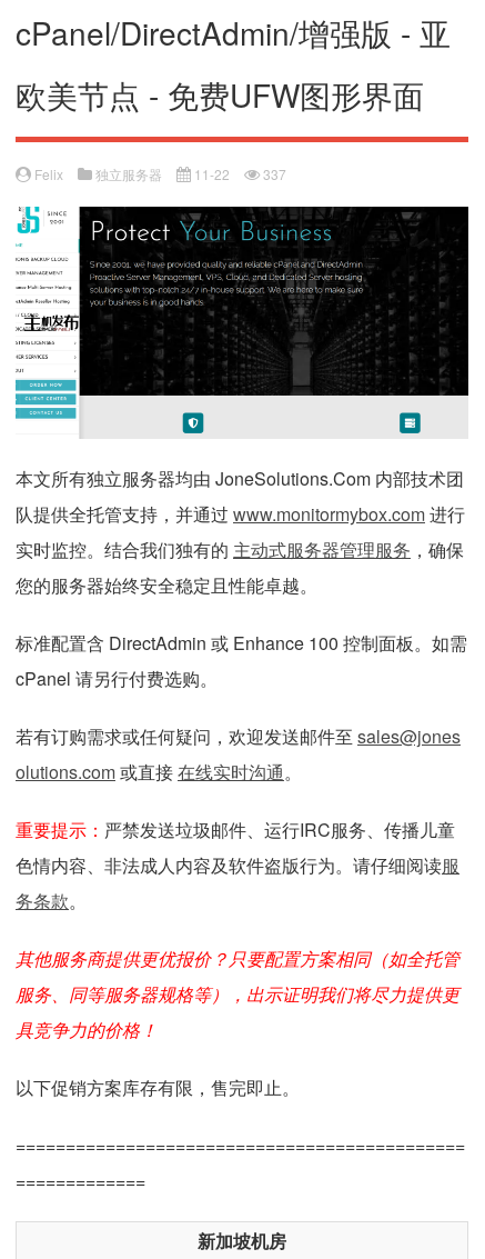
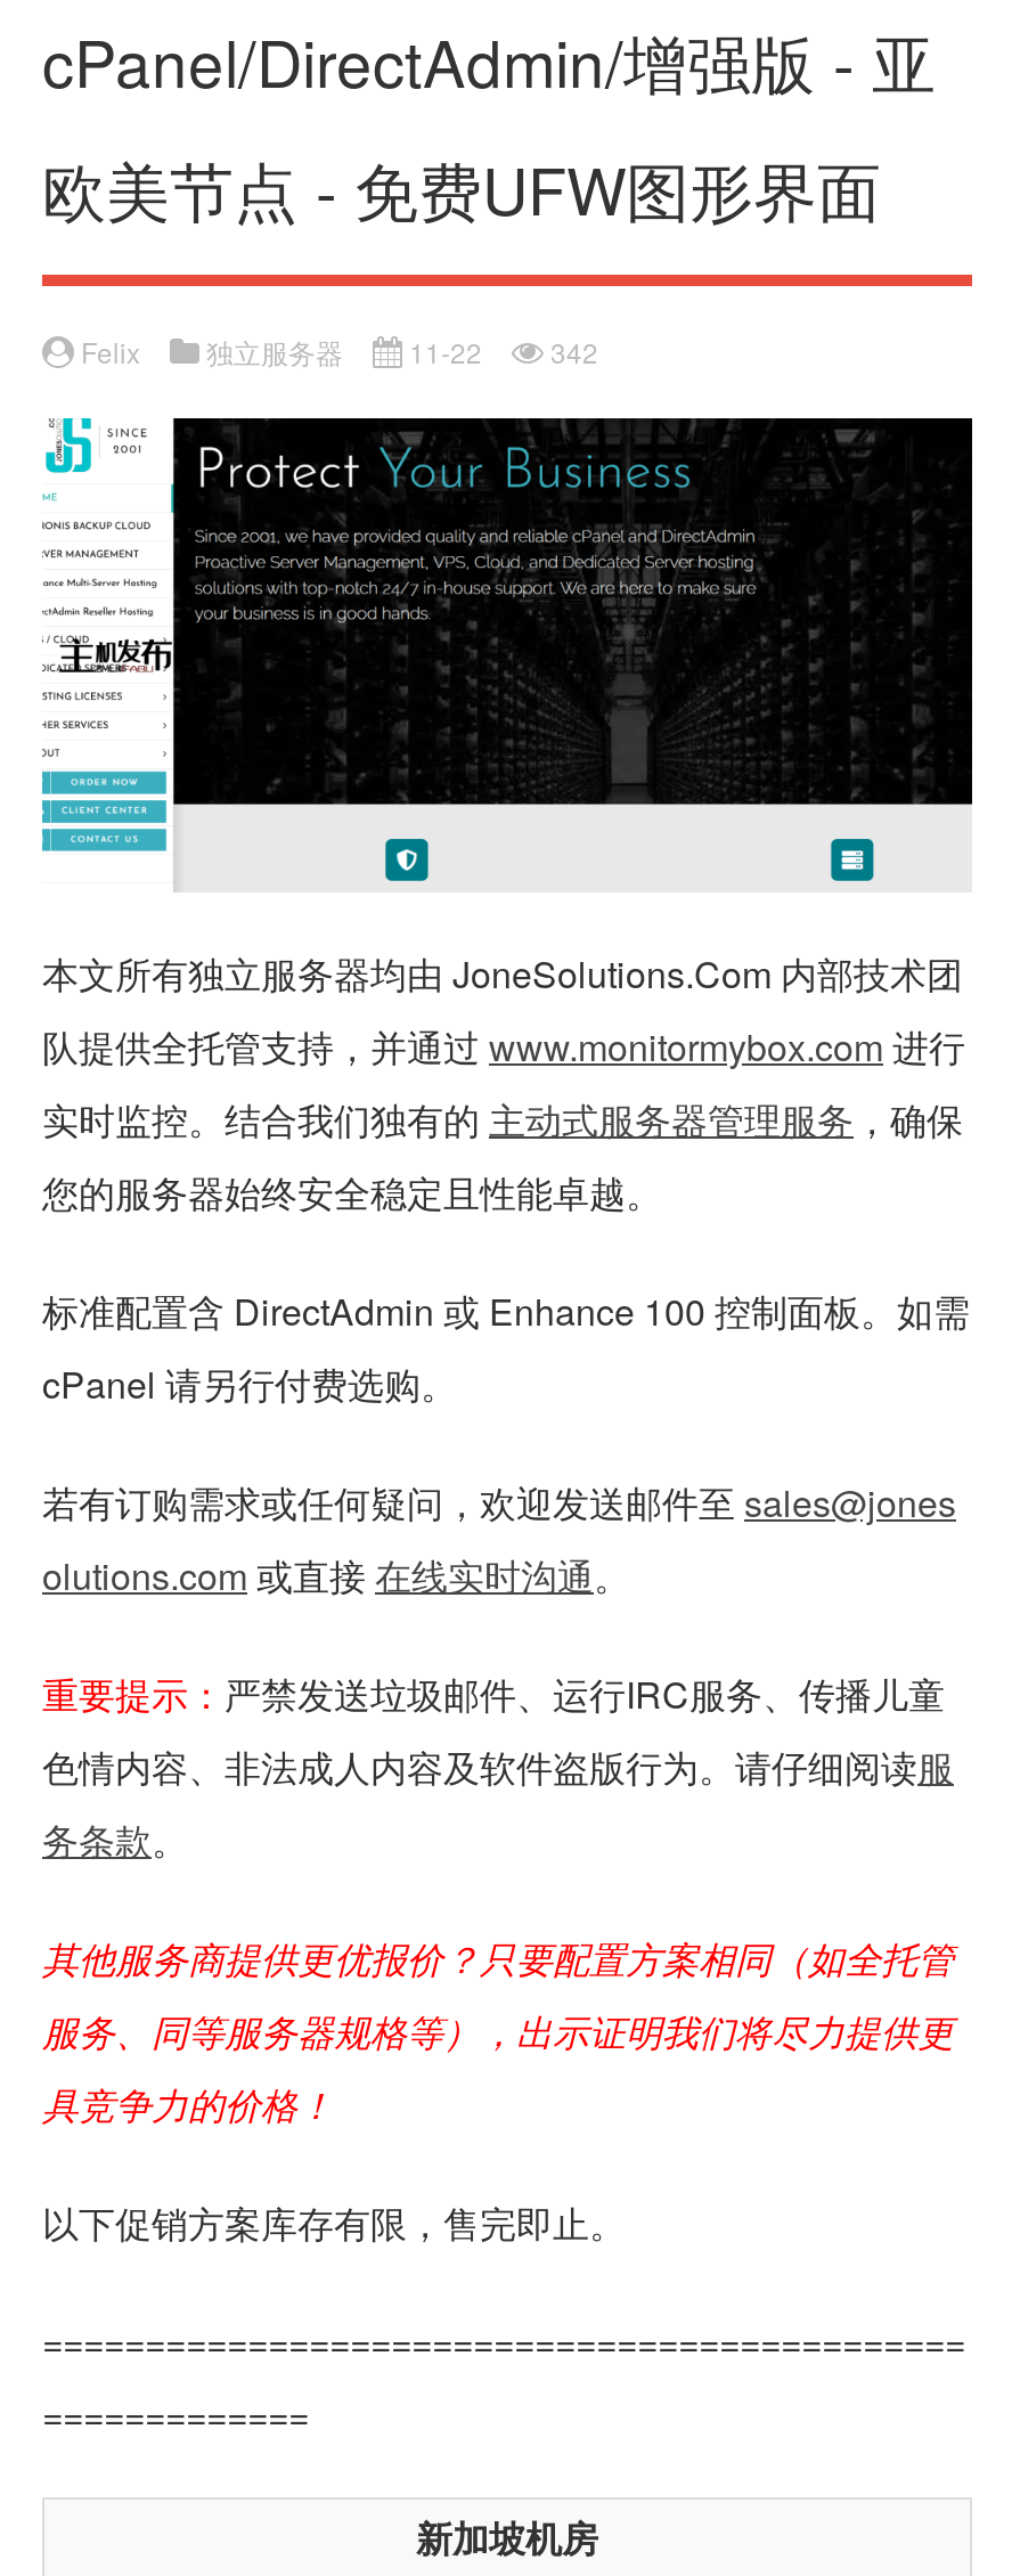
- Felix 独立服务器 11-22 337
+ Felix 独立服务器 11-22 342
